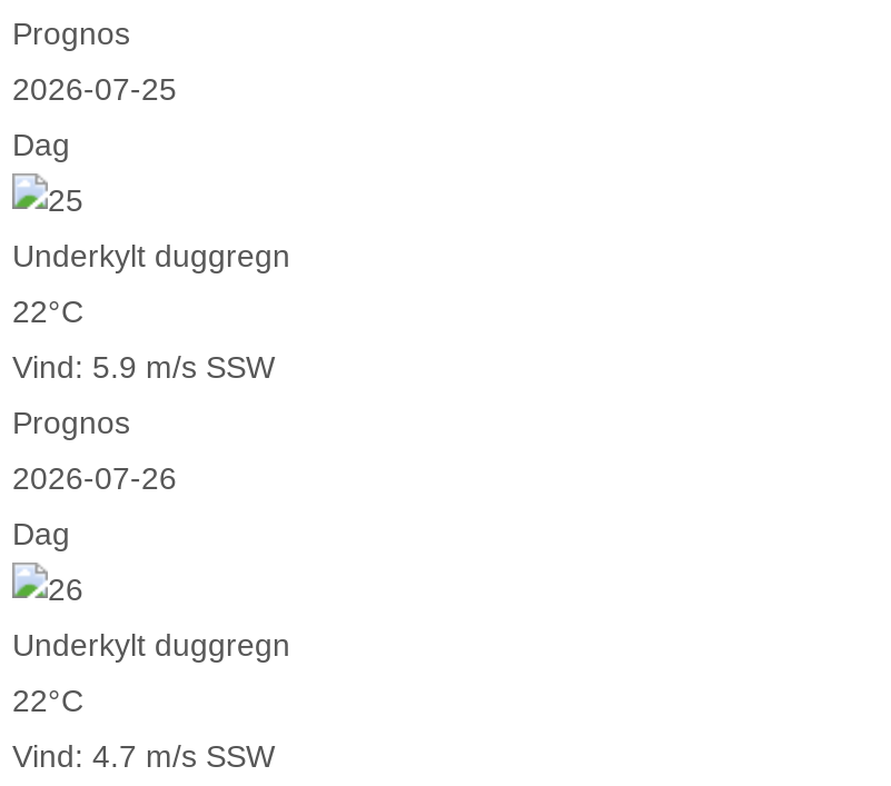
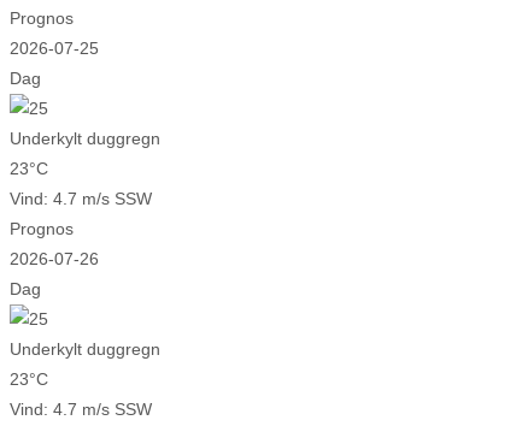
- 22°C
+ 23°C

- Vind: 5.9 m/s SSW
+ Vind: 4.7 m/s SSW

- 22°C
+ 23°C
